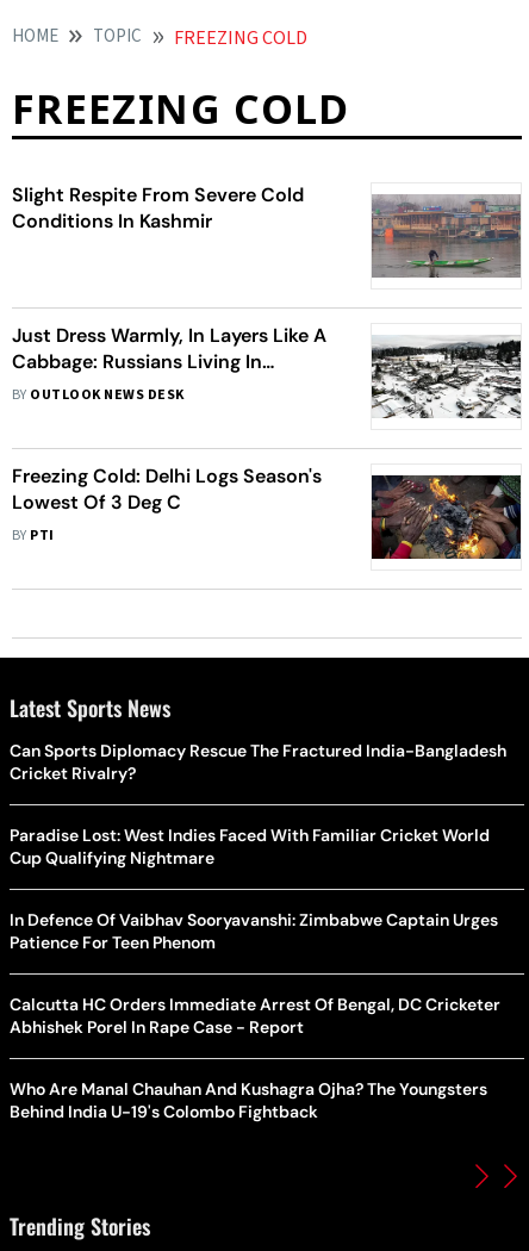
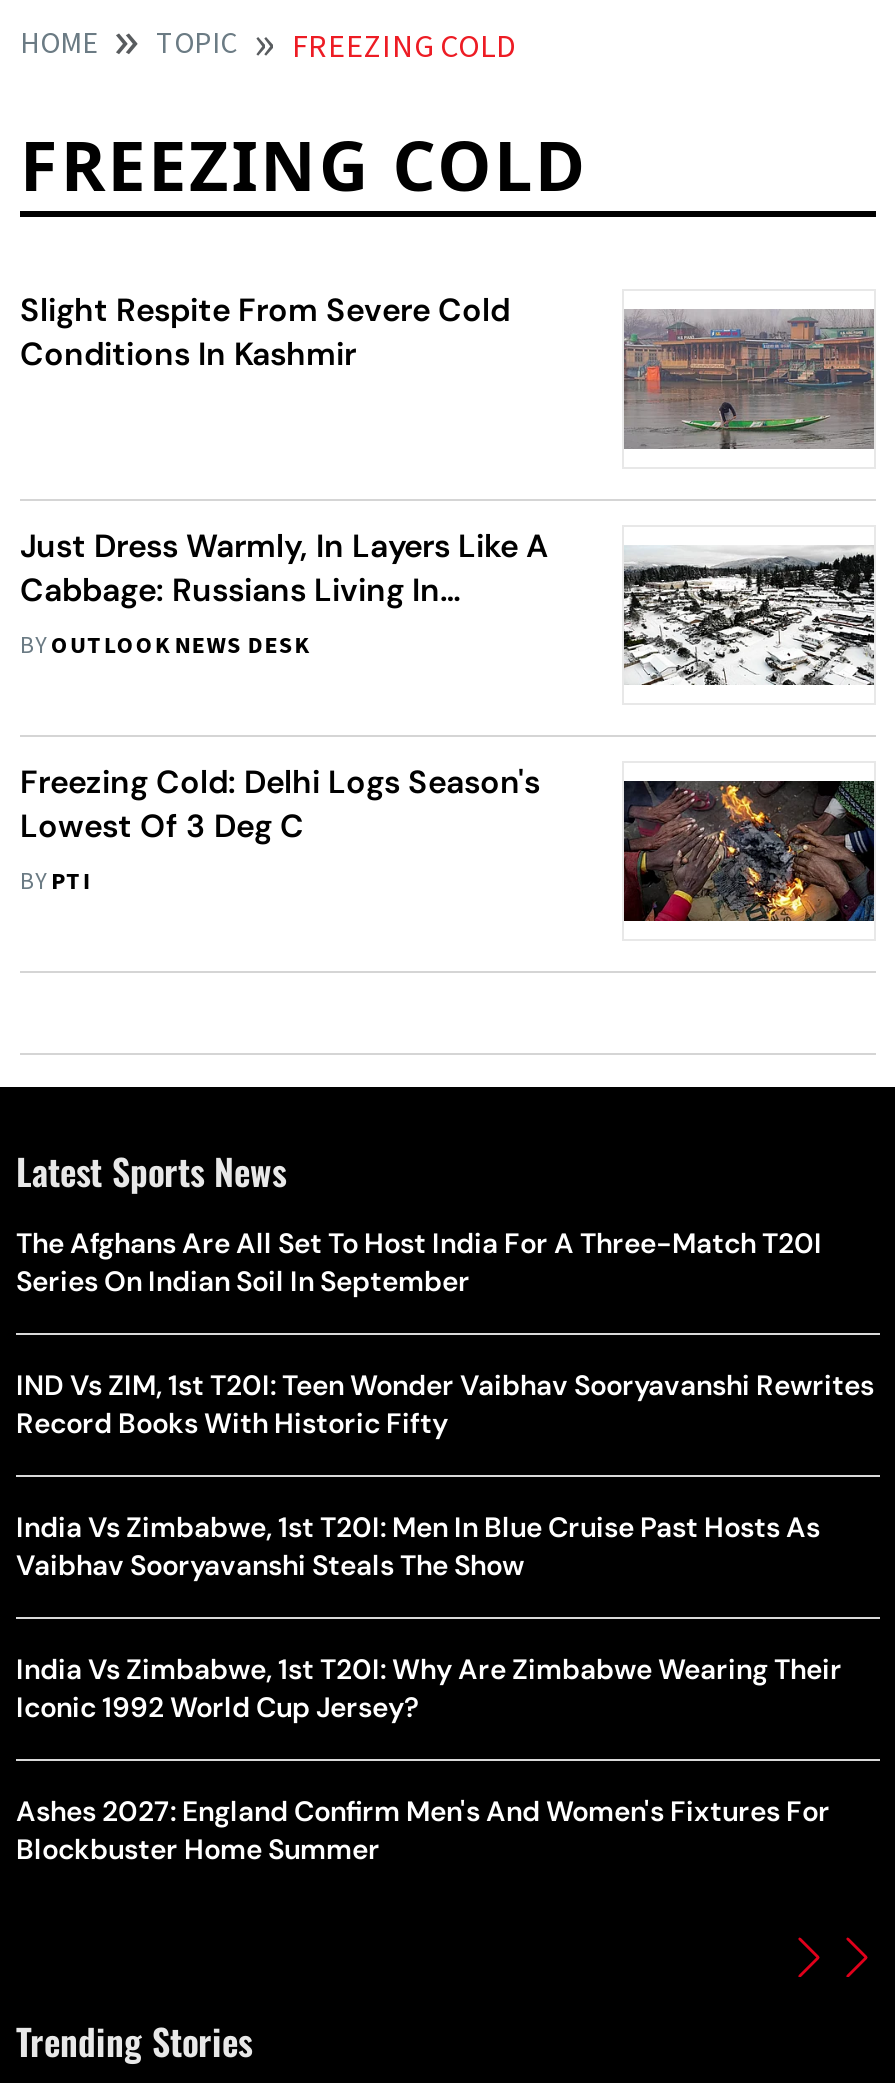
- Can Sports Diplomacy Rescue The Fractured India-Bangladesh
- Cricket Rivalry?
+ The Afghans Are All Set To Host India For A Three-Match T20I
+ Series On Indian Soil In September

- Paradise Lost: West Indies Faced With Familiar Cricket World
- Cup Qualifying Nightmare
+ IND Vs ZIM, 1st T20I: Teen Wonder Vaibhav Sooryavanshi Rewrites
+ Record Books With Historic Fifty

- In Defence Of Vaibhav Sooryavanshi: Zimbabwe Captain Urges
- Patience For Teen Phenom
+ India Vs Zimbabwe, 1st T20I: Men In Blue Cruise Past Hosts As
+ Vaibhav Sooryavanshi Steals The Show

- Calcutta HC Orders Immediate Arrest Of Bengal, DC Cricketer
- Abhishek Porel In Rape Case - Report
+ India Vs Zimbabwe, 1st T20I: Why Are Zimbabwe Wearing Their
+ Iconic 1992 World Cup Jersey?

- Who Are Manal Chauhan And Kushagra Ojha? The Youngsters
- Behind India U-19's Colombo Fightback
+ Ashes 2027: England Confirm Men's And Women's Fixtures For
+ Blockbuster Home Summer
